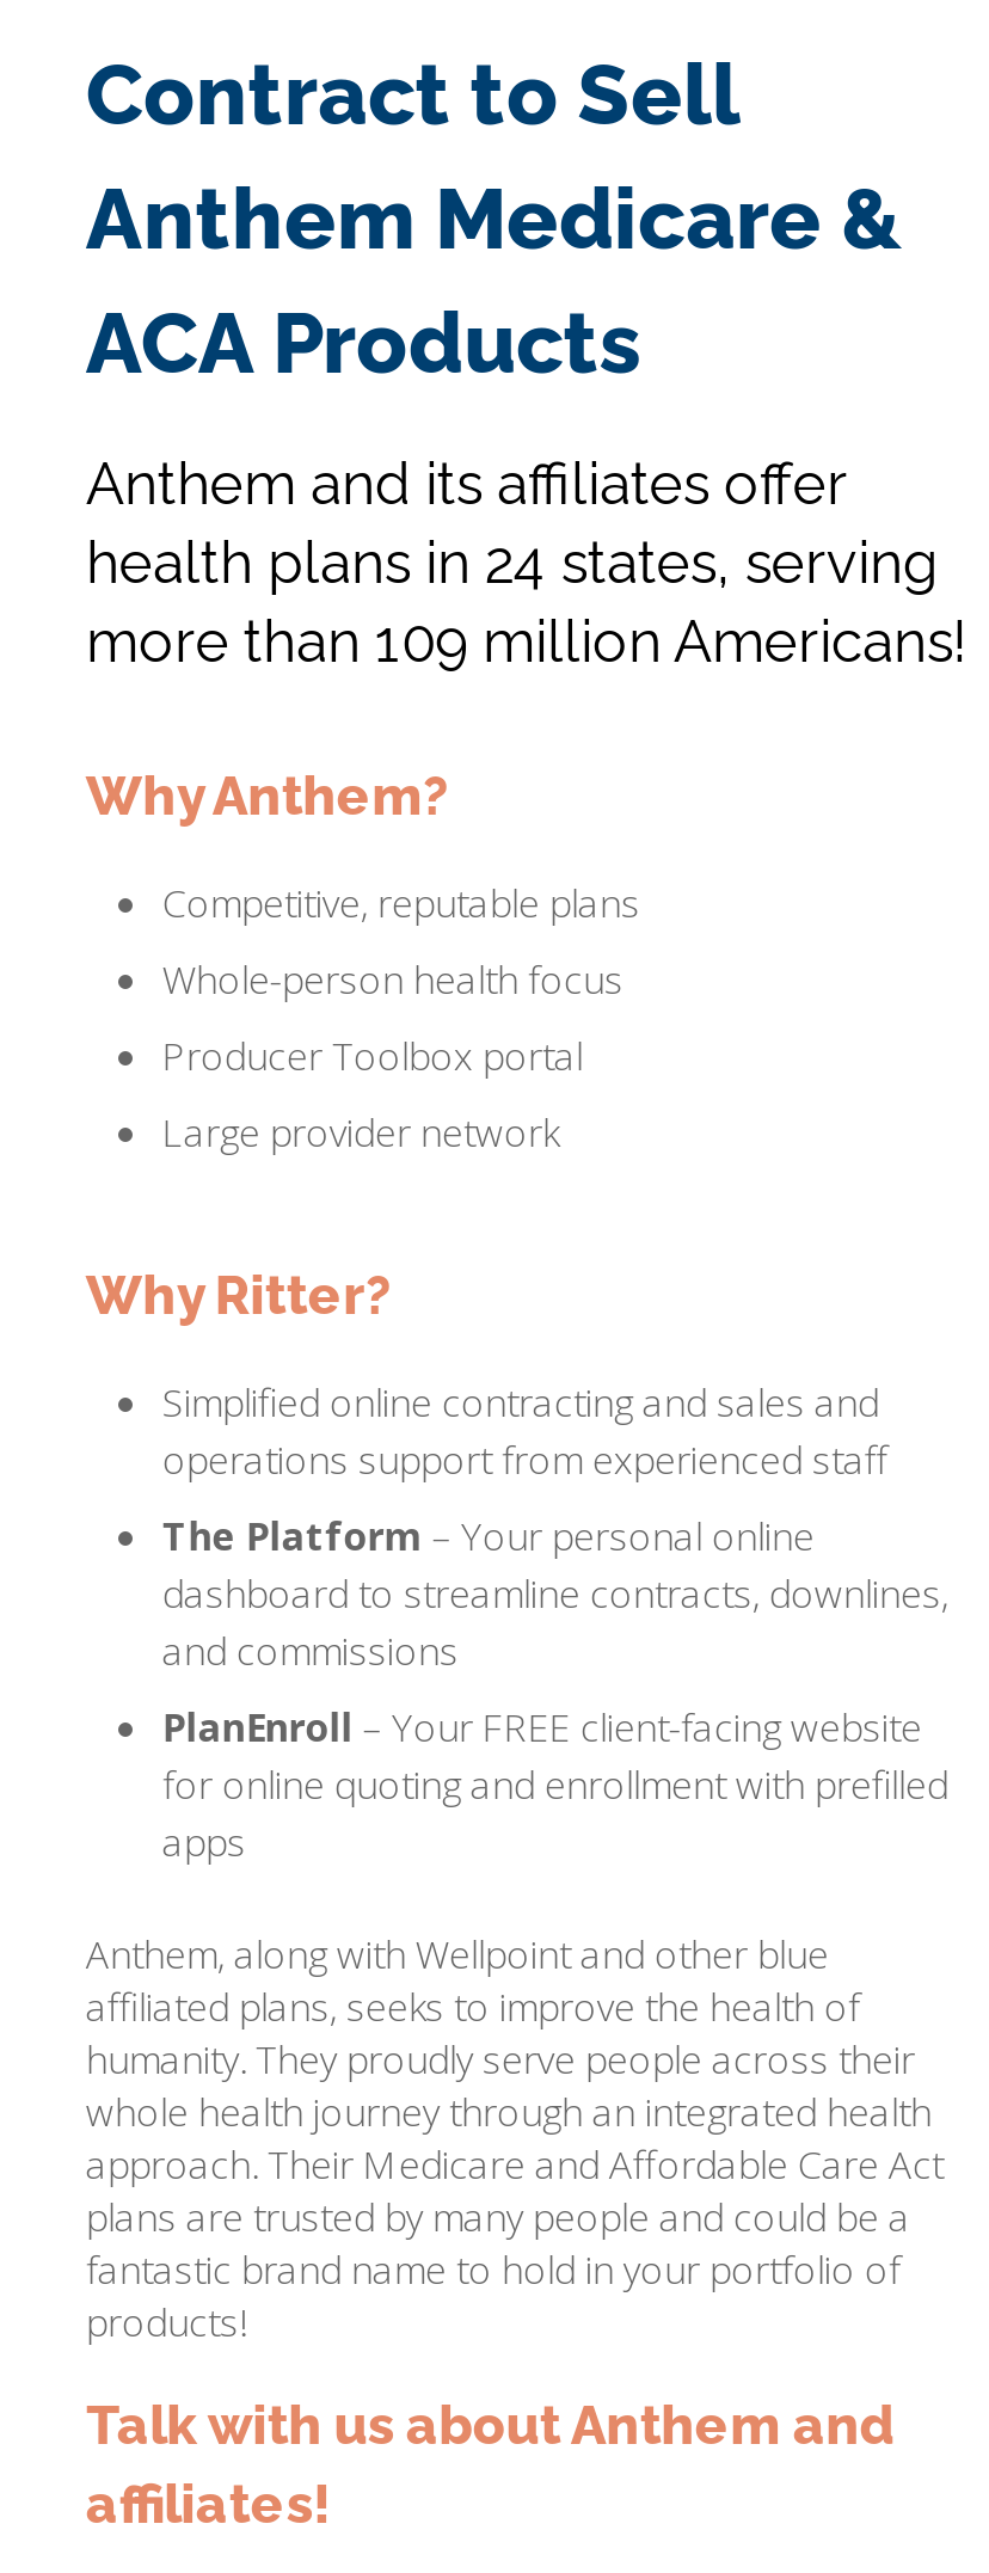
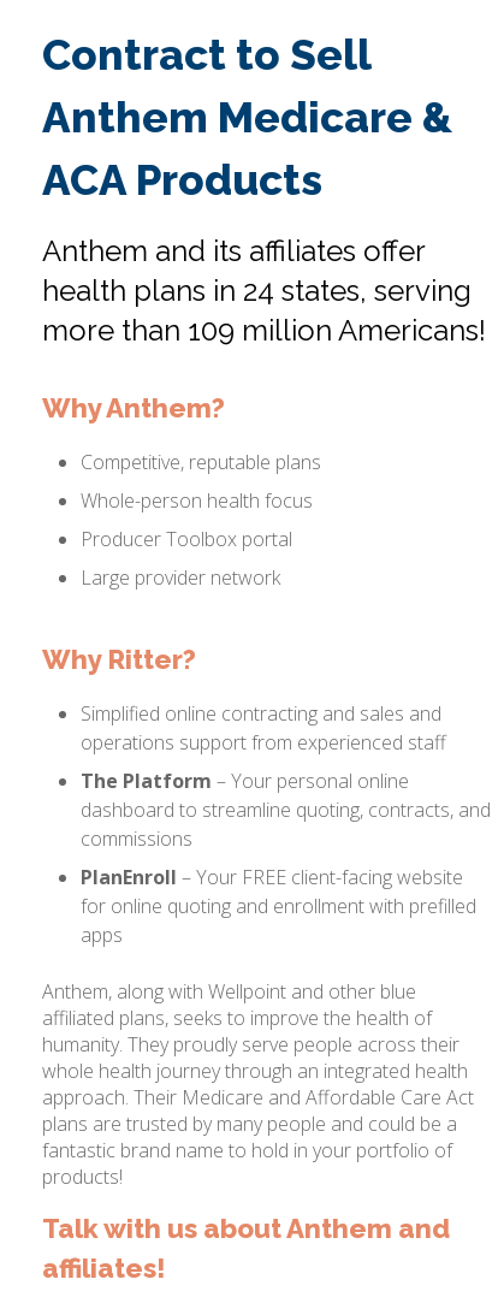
- dashboard to streamline contracts, downlines,
- and commissions
+ dashboard to streamline quoting, contracts, and
+ commissions
